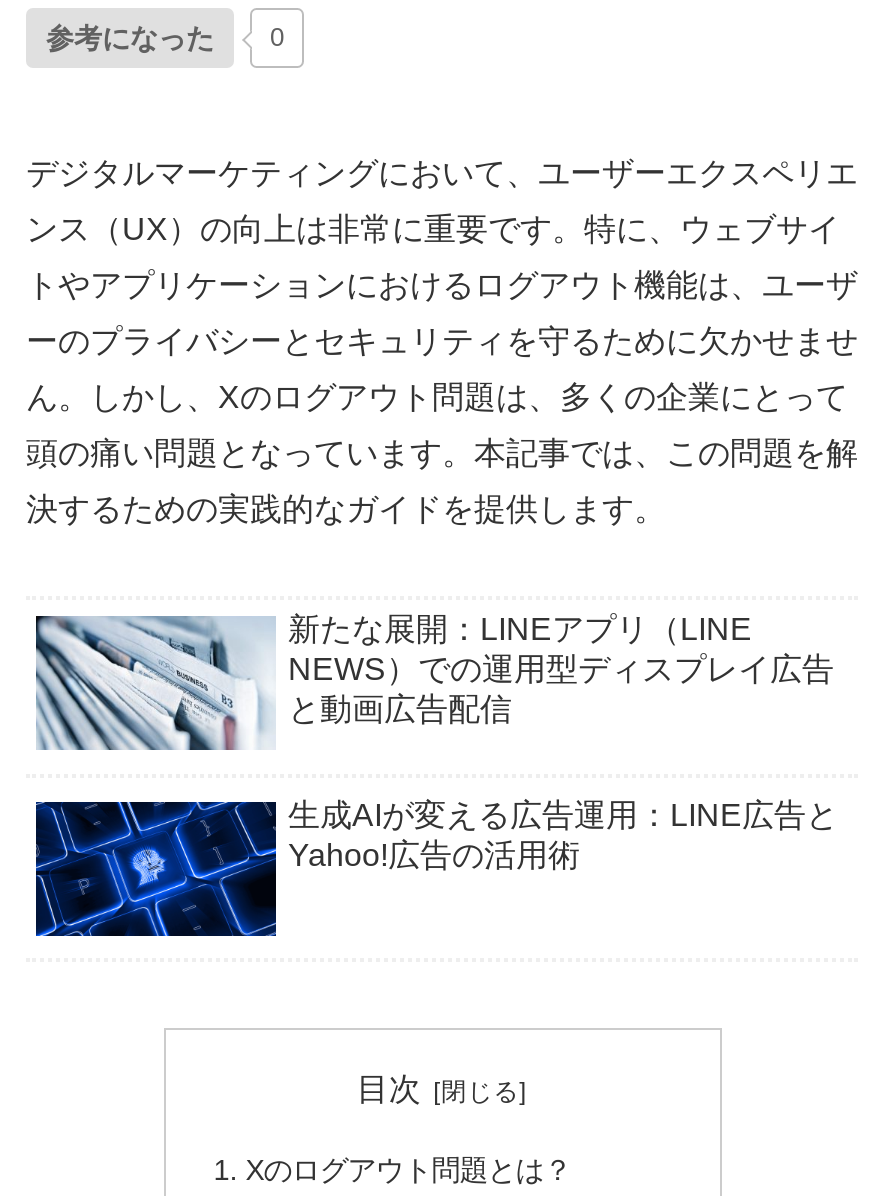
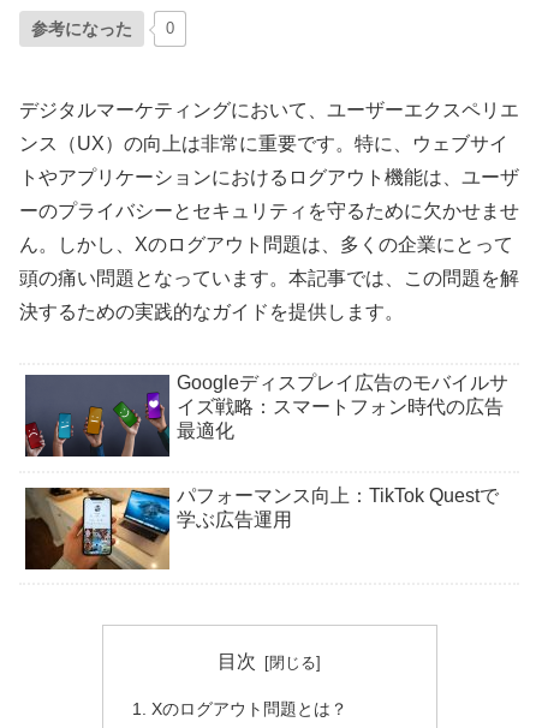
- [image]
- 新たな展開：LINEアプリ（LINE
- NEWS）での運用型ディスプレイ広告
- と動画広告配信
+ [image]
+ Googleディスプレイ広告のモバイルサ
+ イズ戦略：スマートフォン時代の広告
+ 最適化

- [image]
- 生成AIが変える広告運用：LINE広告と
- Yahoo!広告の活用術
+ [image]
+ パフォーマンス向上：TikTok Questで
+ 学ぶ広告運用
